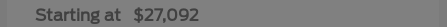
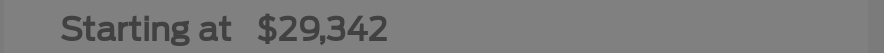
- Starting at $27,092
+ Starting at $29,342
